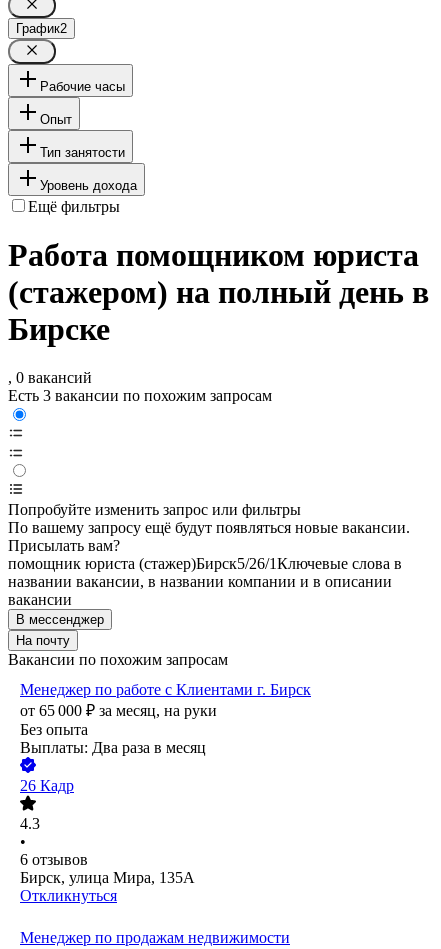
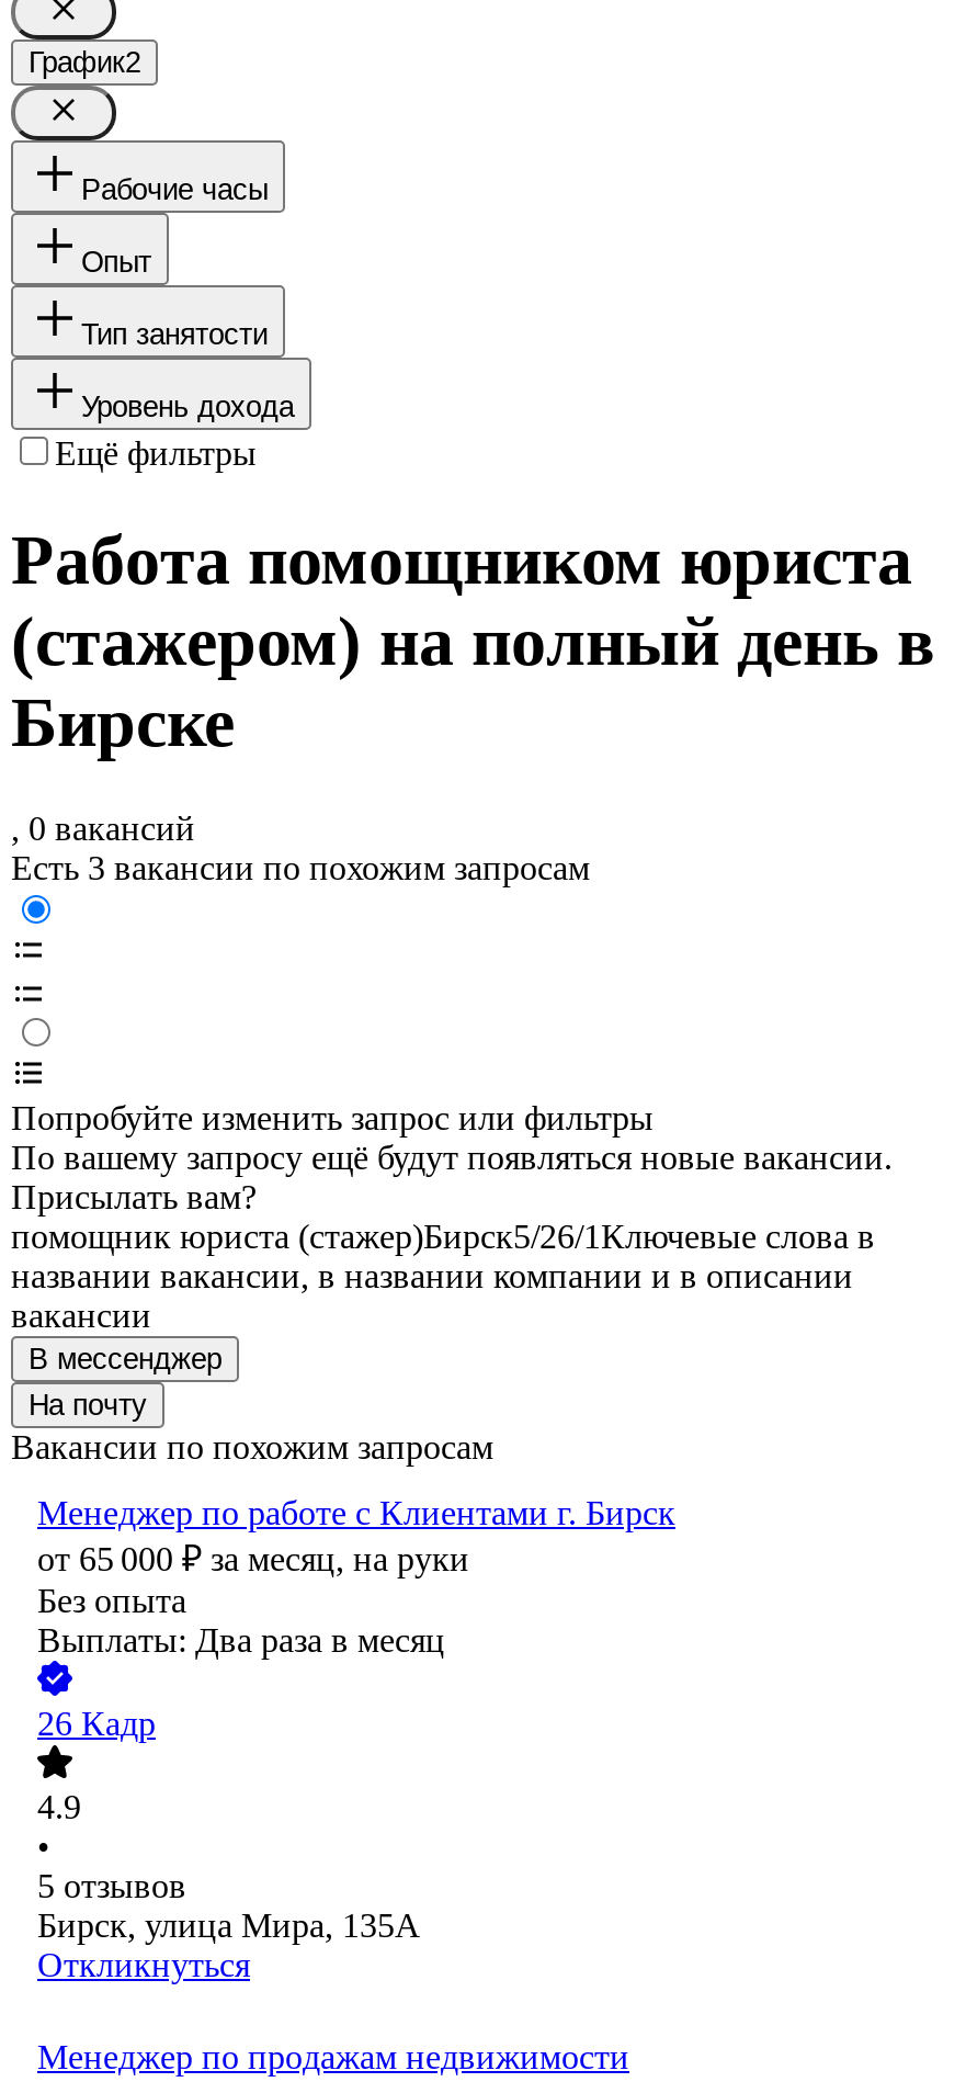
- 4.3
+ 4.9

- 6 отзывов
+ 5 отзывов
